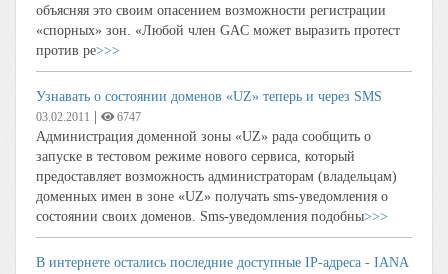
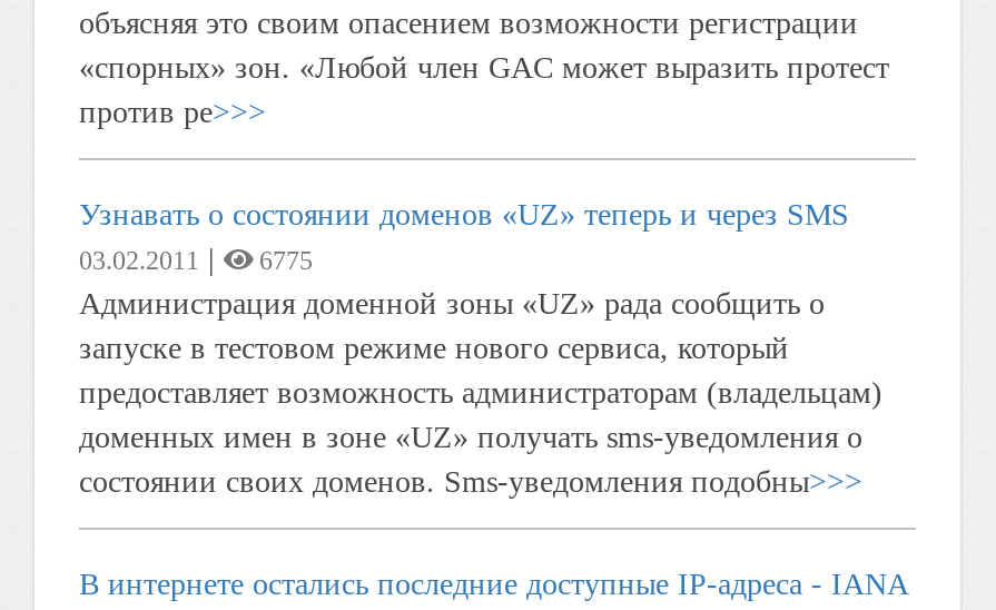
- 6747
+ 6775
